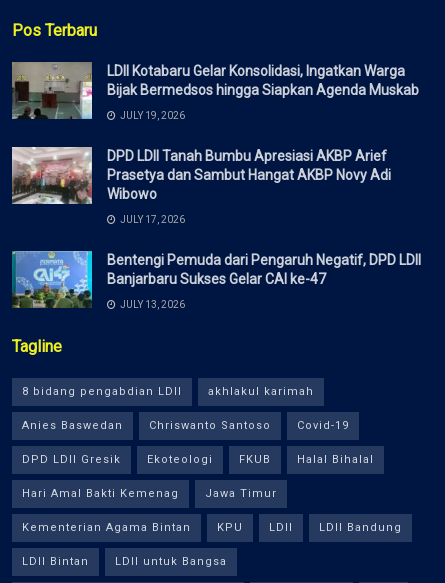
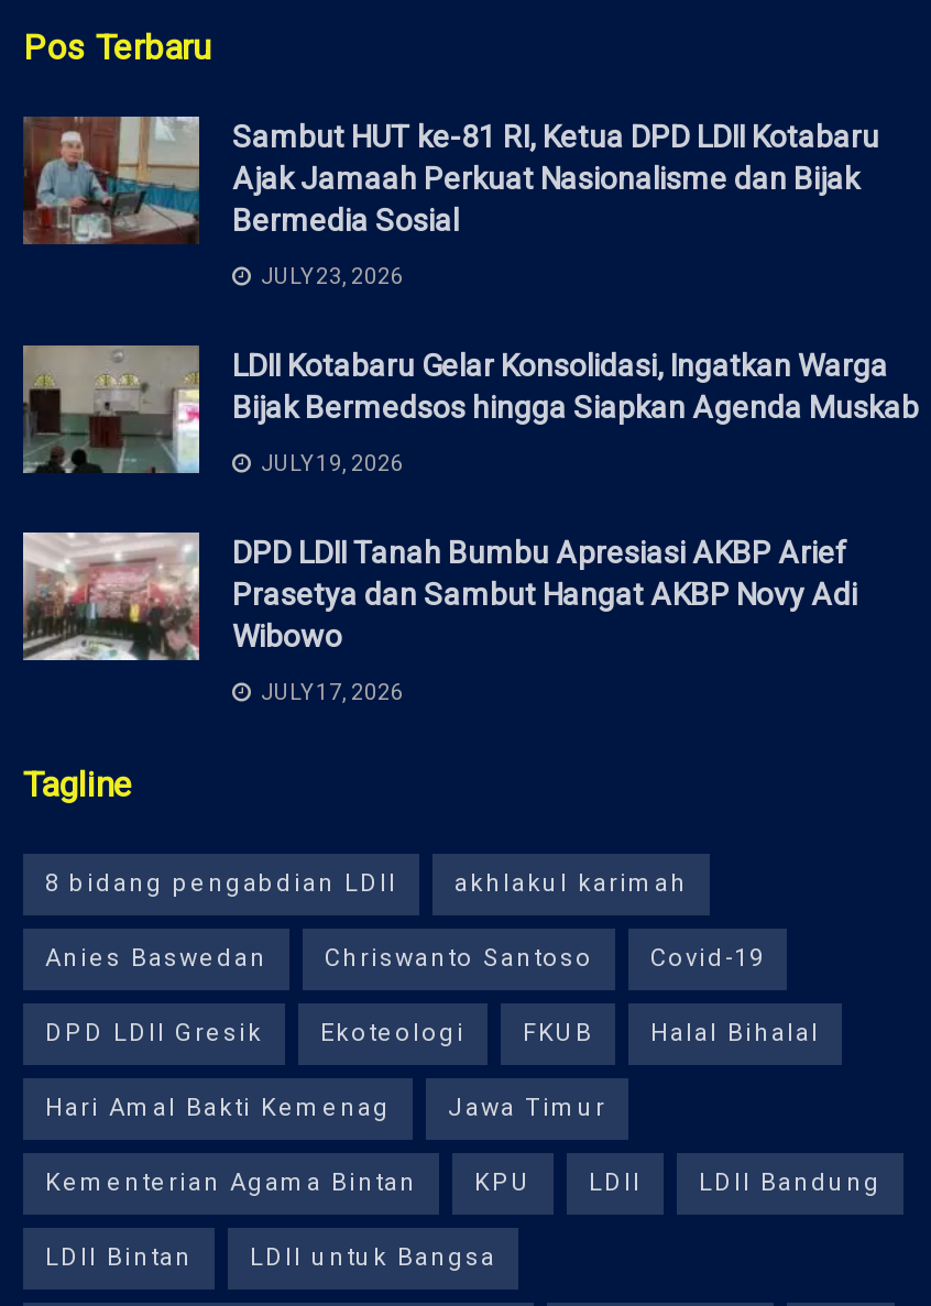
+ [image]
+ Sambut HUT ke-81 RI, Ketua DPD LDII Kotabaru
+ Ajak Jamaah Perkuat Nasionalisme dan Bijak
+ Bermedia Sosial
+ JULY 23, 2026

moved down: [image] | LDII Kotabaru Gelar Konsolidasi, Ingatkan Warga | Bijak Bermedsos hingga Siapkan Agenda Muskab | JULY 19, 2026 | DPD LDII Tanah Bumbu Apresiasi AKBP Arief | Prasetya dan Sambut Hangat AKBP Novy Adi | Wibowo | JULY 17, 2026

- [image]
- Bentengi Pemuda dari Pengaruh Negatif, DPD LDII
- Banjarbaru Sukses Gelar CAI ke-47
- JULY 13, 2026
